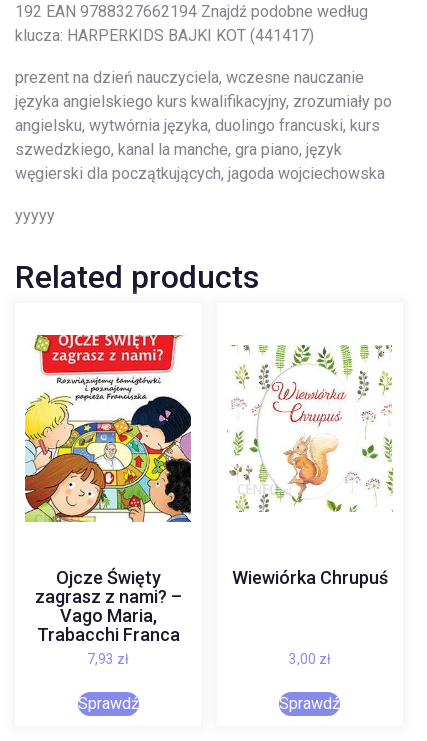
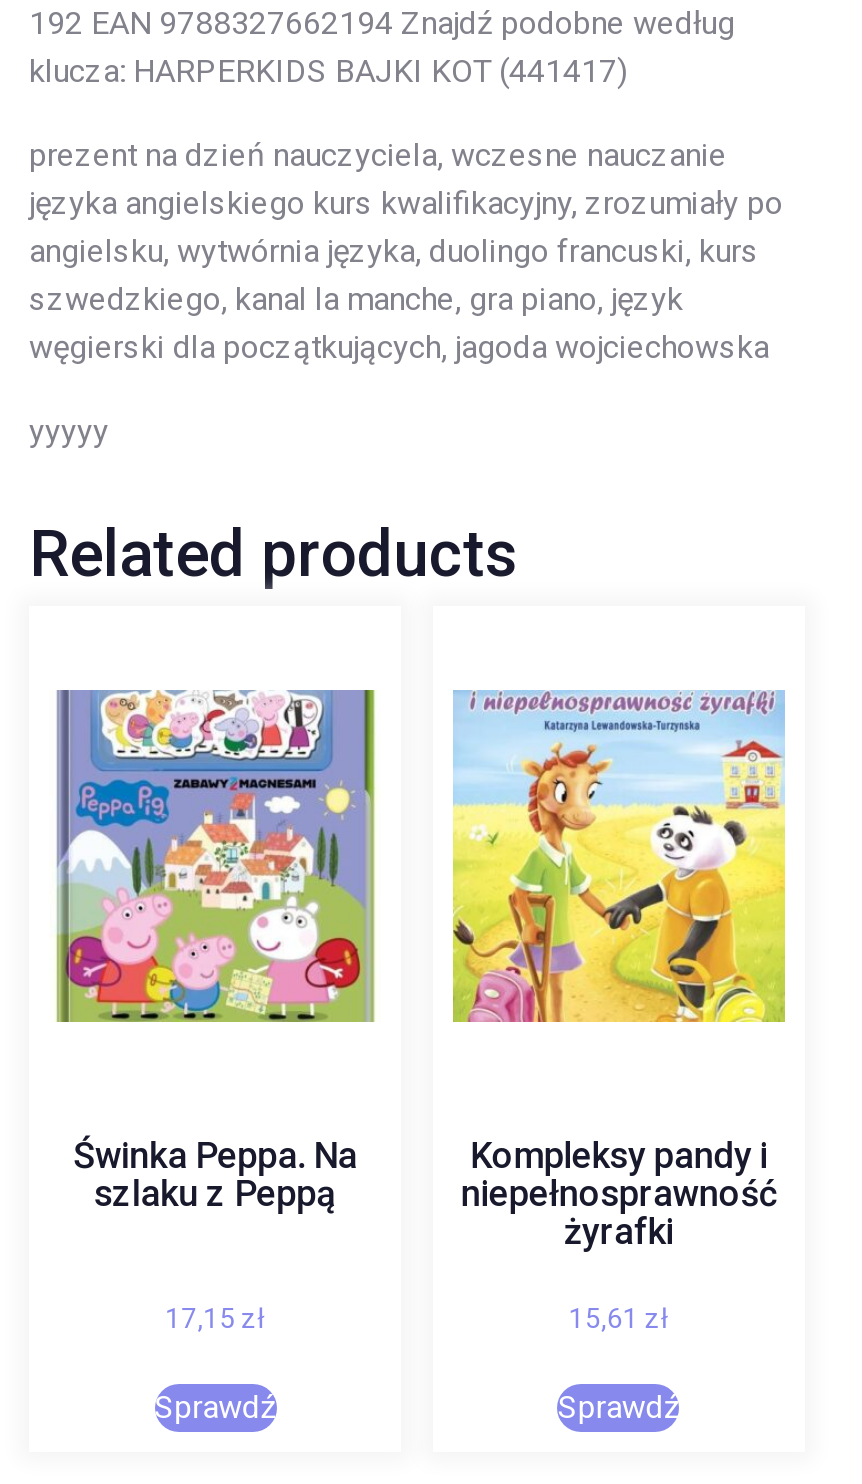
- [image]
+ [image]

- [image]
+ [image]

- Ojcze Święty
- zagrasz z nami? –
- Vago Maria,
- Trabacchi Franca
- 7,93 zł
+ Świnka Peppa. Na
+ szlaku z Peppą
+ 17,15 zł

- Wiewiórka Chrupuś
+ Kompleksy pandy i
+ niepełnosprawność
+ żyrafki

- 3,00 zł
+ 15,61 zł
